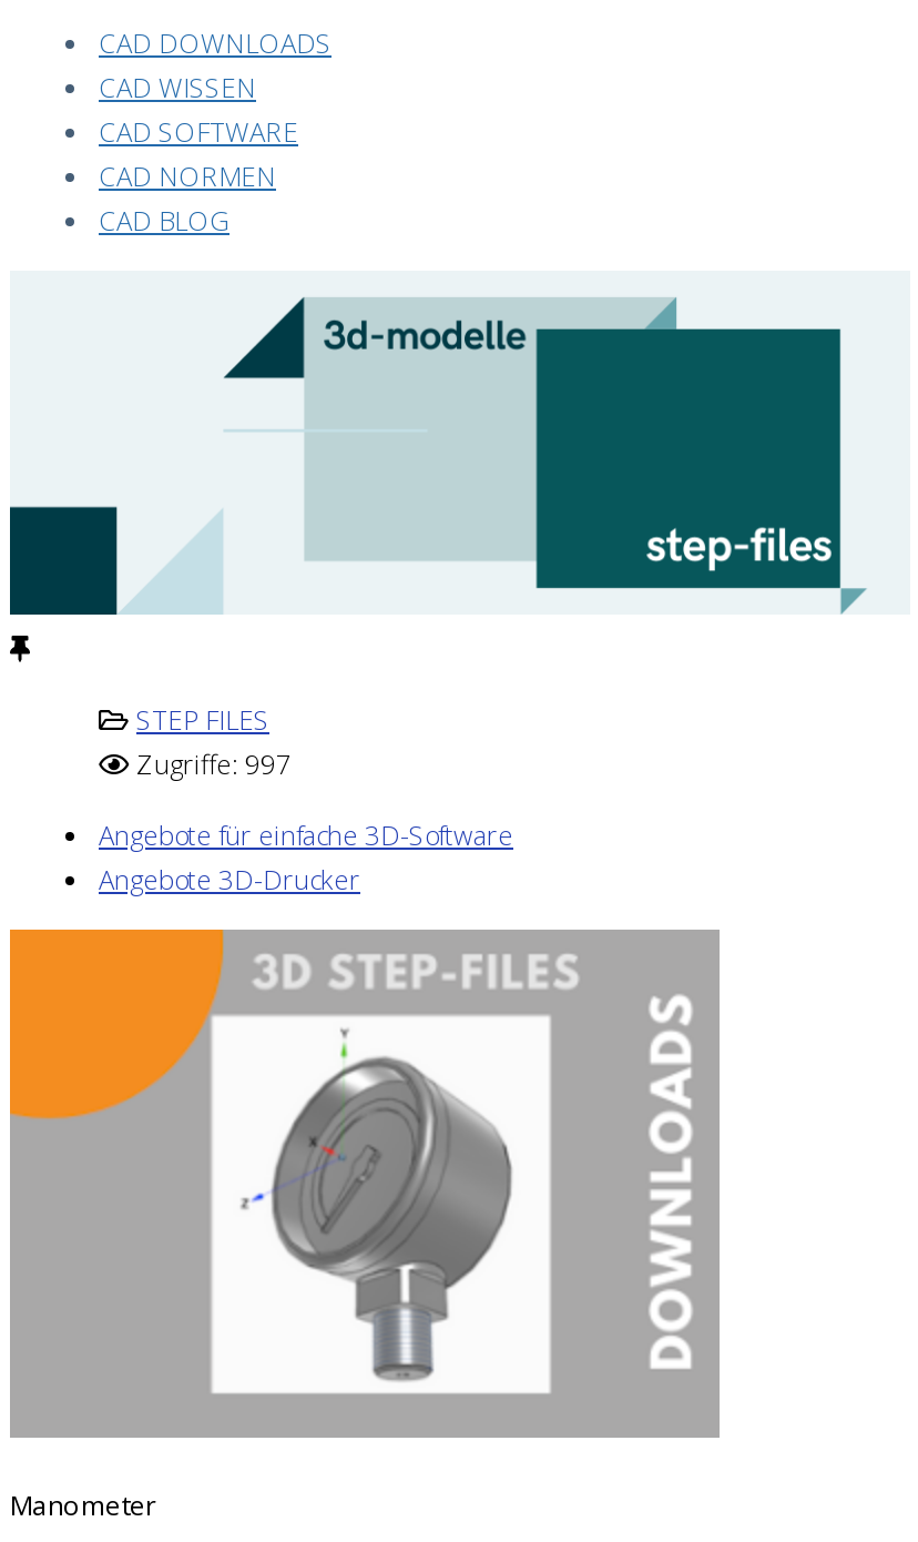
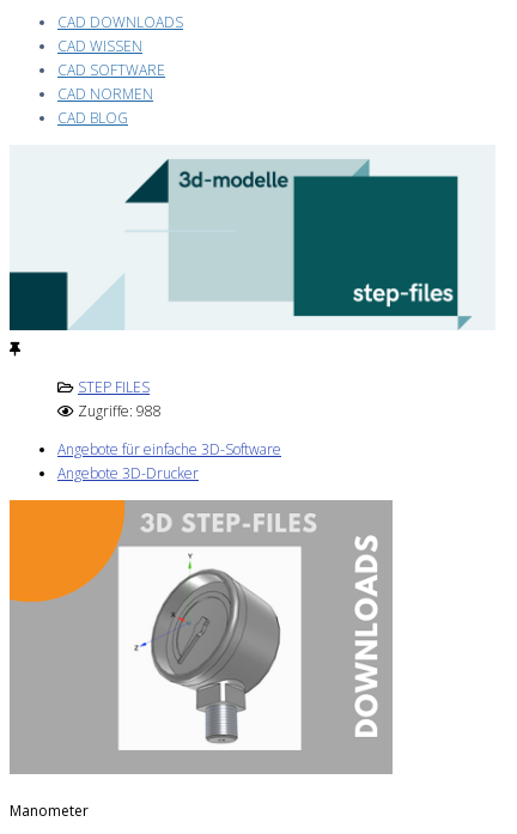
- Zugriffe: 997
+ Zugriffe: 988
